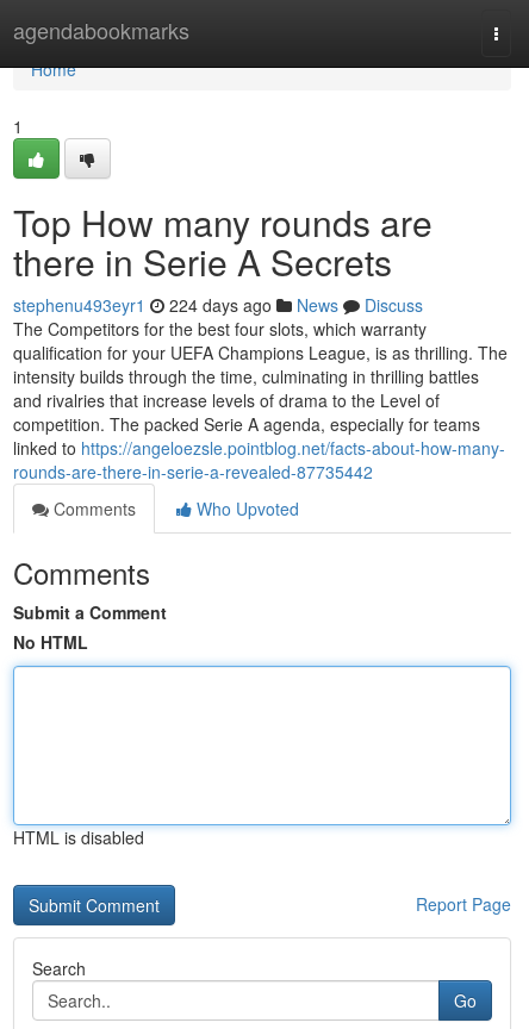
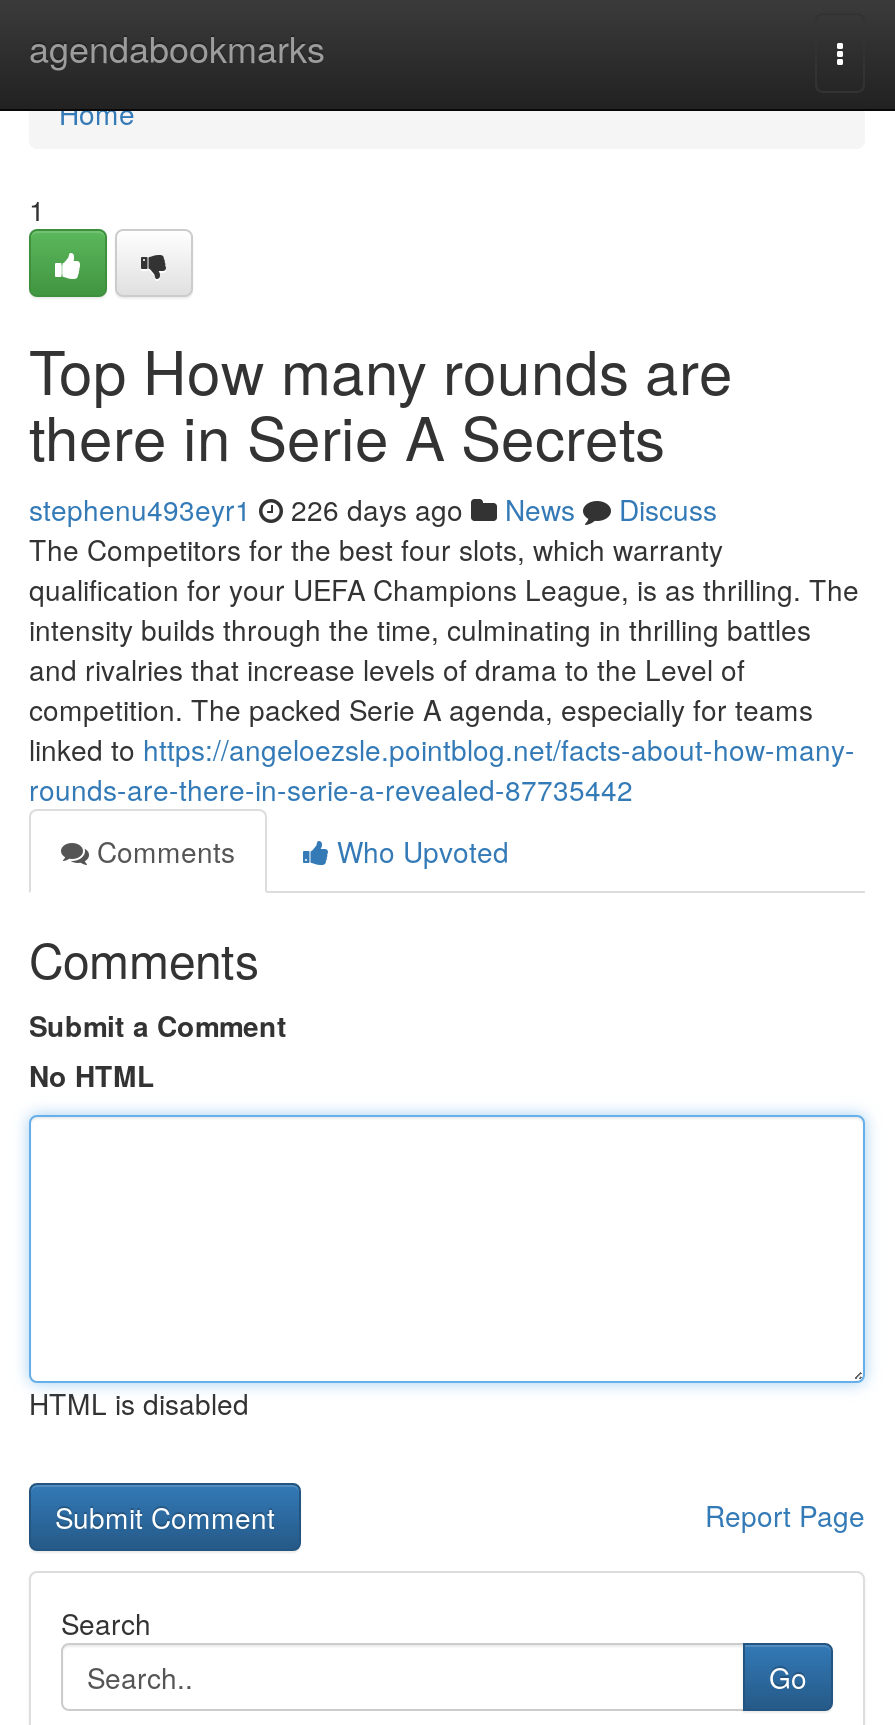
- stephenu493eyr1 224 days ago News Discuss
+ stephenu493eyr1 226 days ago News Discuss
